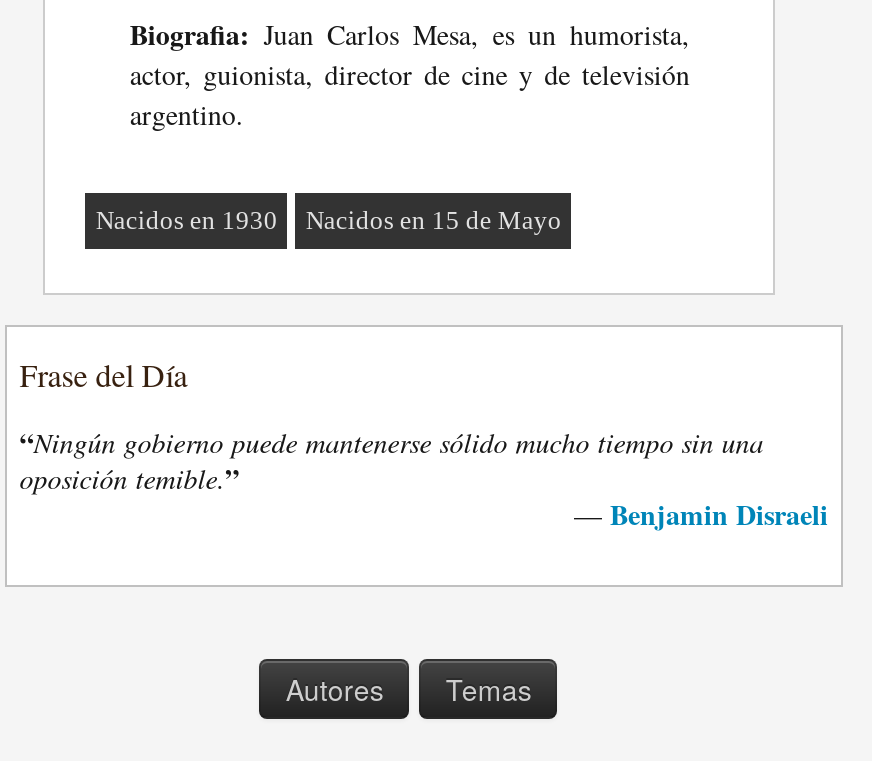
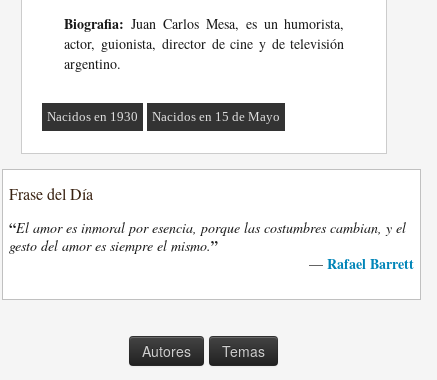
- “Ningún gobierno puede mantenerse sólido mucho tiempo sin una
- oposición temible.”
- — Benjamin Disraeli
+ “El amor es inmoral por esencia, porque las costumbres cambian, y el
+ gesto del amor es siempre el mismo.”
+ — Rafael Barrett
